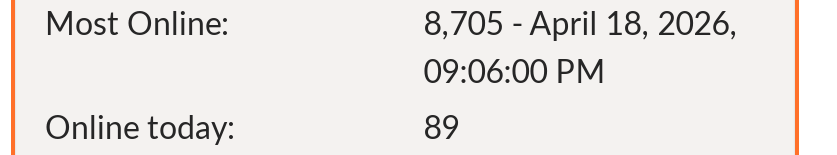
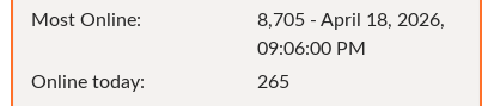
- 89
+ 265
